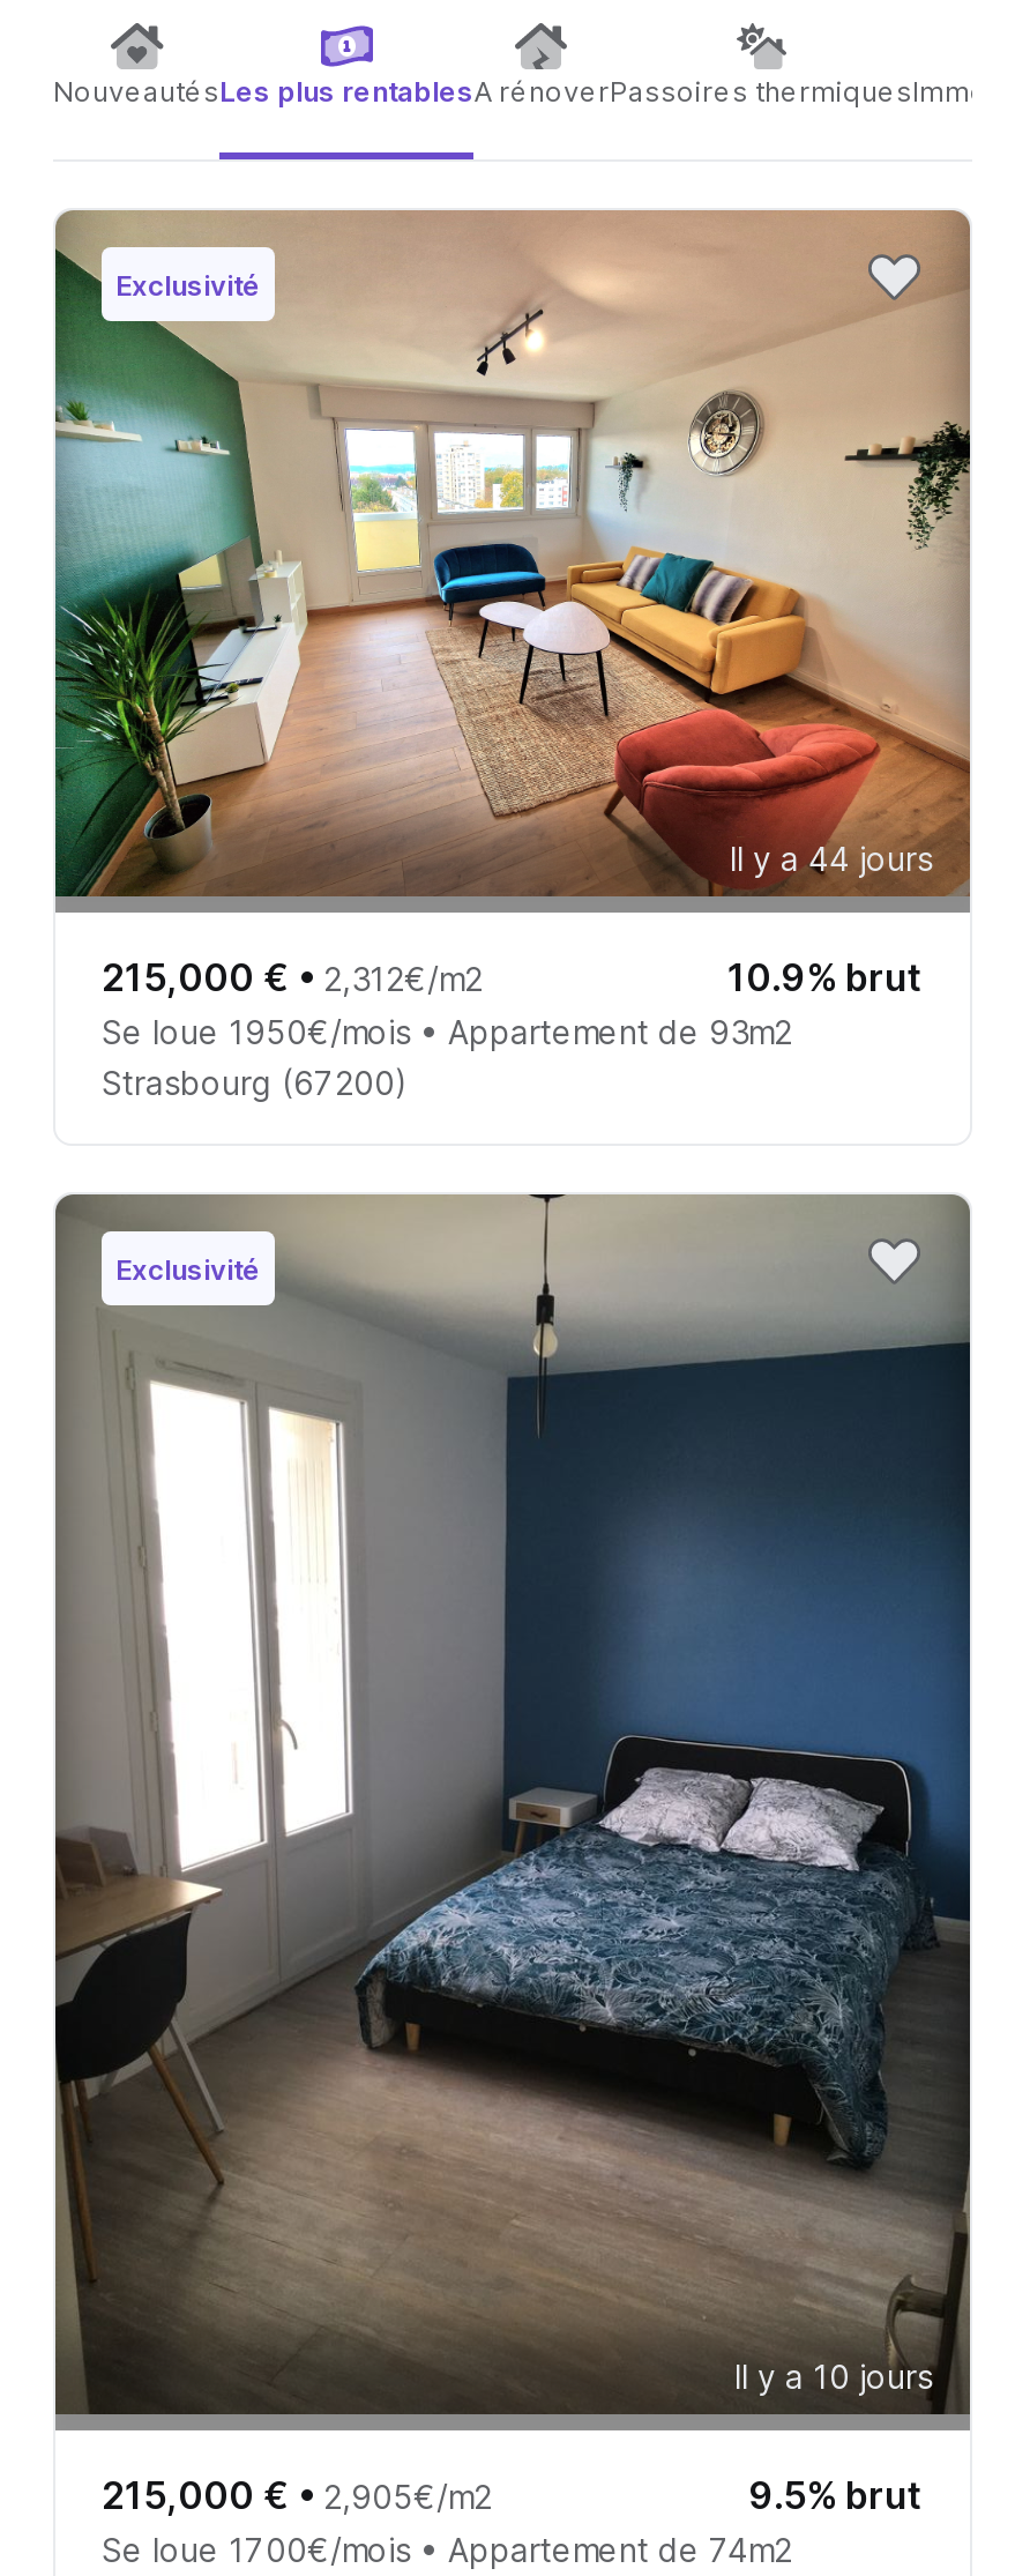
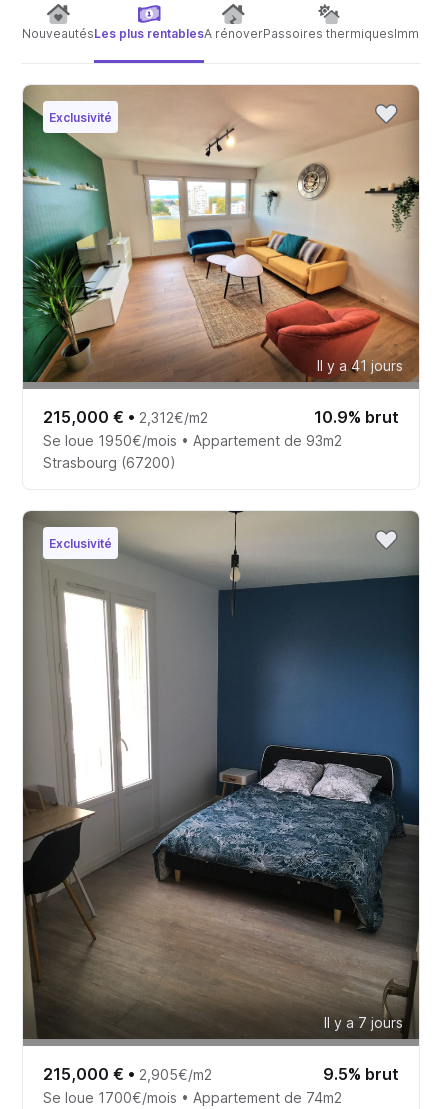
- Il y a 44 jours
+ Il y a 41 jours

- Il y a 10 jours
+ Il y a 7 jours
